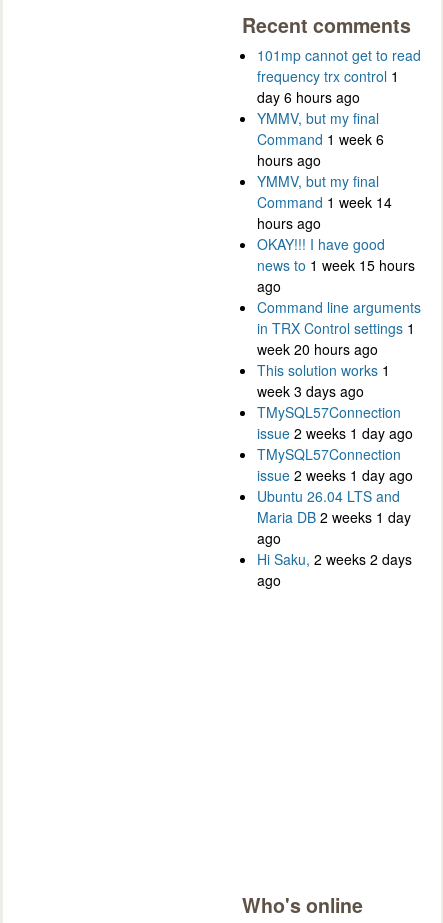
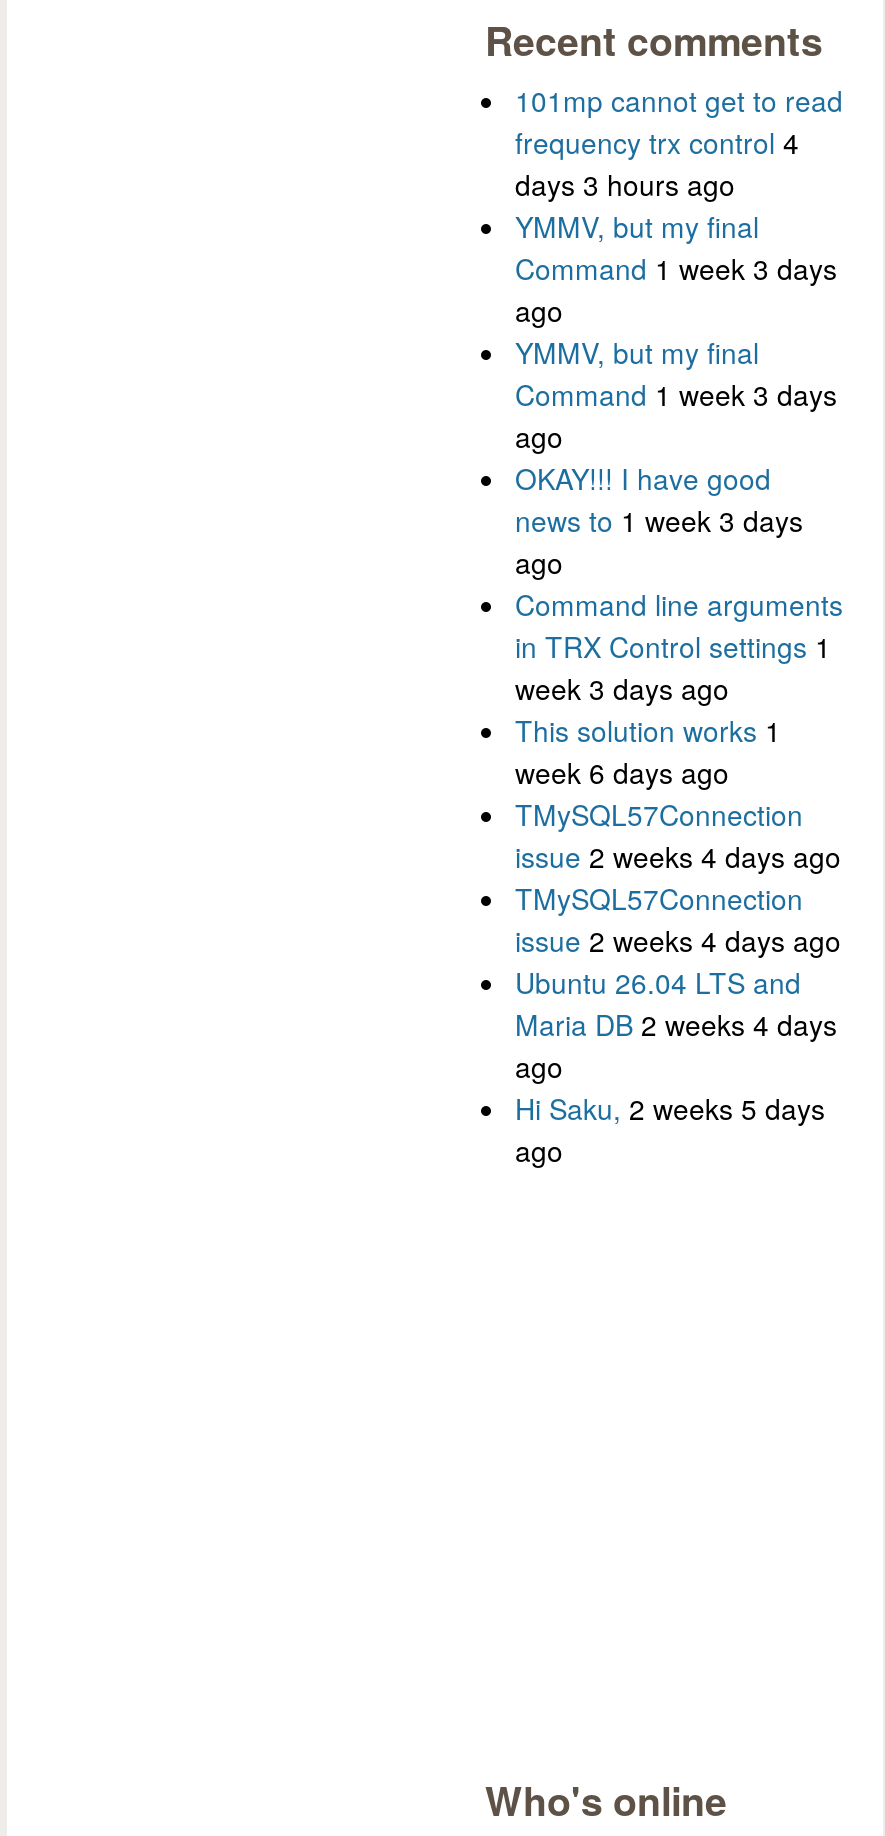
- frequency trx control 1
+ frequency trx control 4

- day 6 hours ago
+ days 3 hours ago

- Command 1 week 6
- hours ago
+ Command 1 week 3 days
+ ago

- Command 1 week 14
- hours ago
+ Command 1 week 3 days
+ ago

- news to 1 week 15 hours
+ news to 1 week 3 days

- week 20 hours ago
+ week 3 days ago

- week 3 days ago
+ week 6 days ago

- issue 2 weeks 1 day ago
+ issue 2 weeks 4 days ago

- issue 2 weeks 1 day ago
+ issue 2 weeks 4 days ago

- Maria DB 2 weeks 1 day
+ Maria DB 2 weeks 4 days

- Hi Saku, 2 weeks 2 days
+ Hi Saku, 2 weeks 5 days
